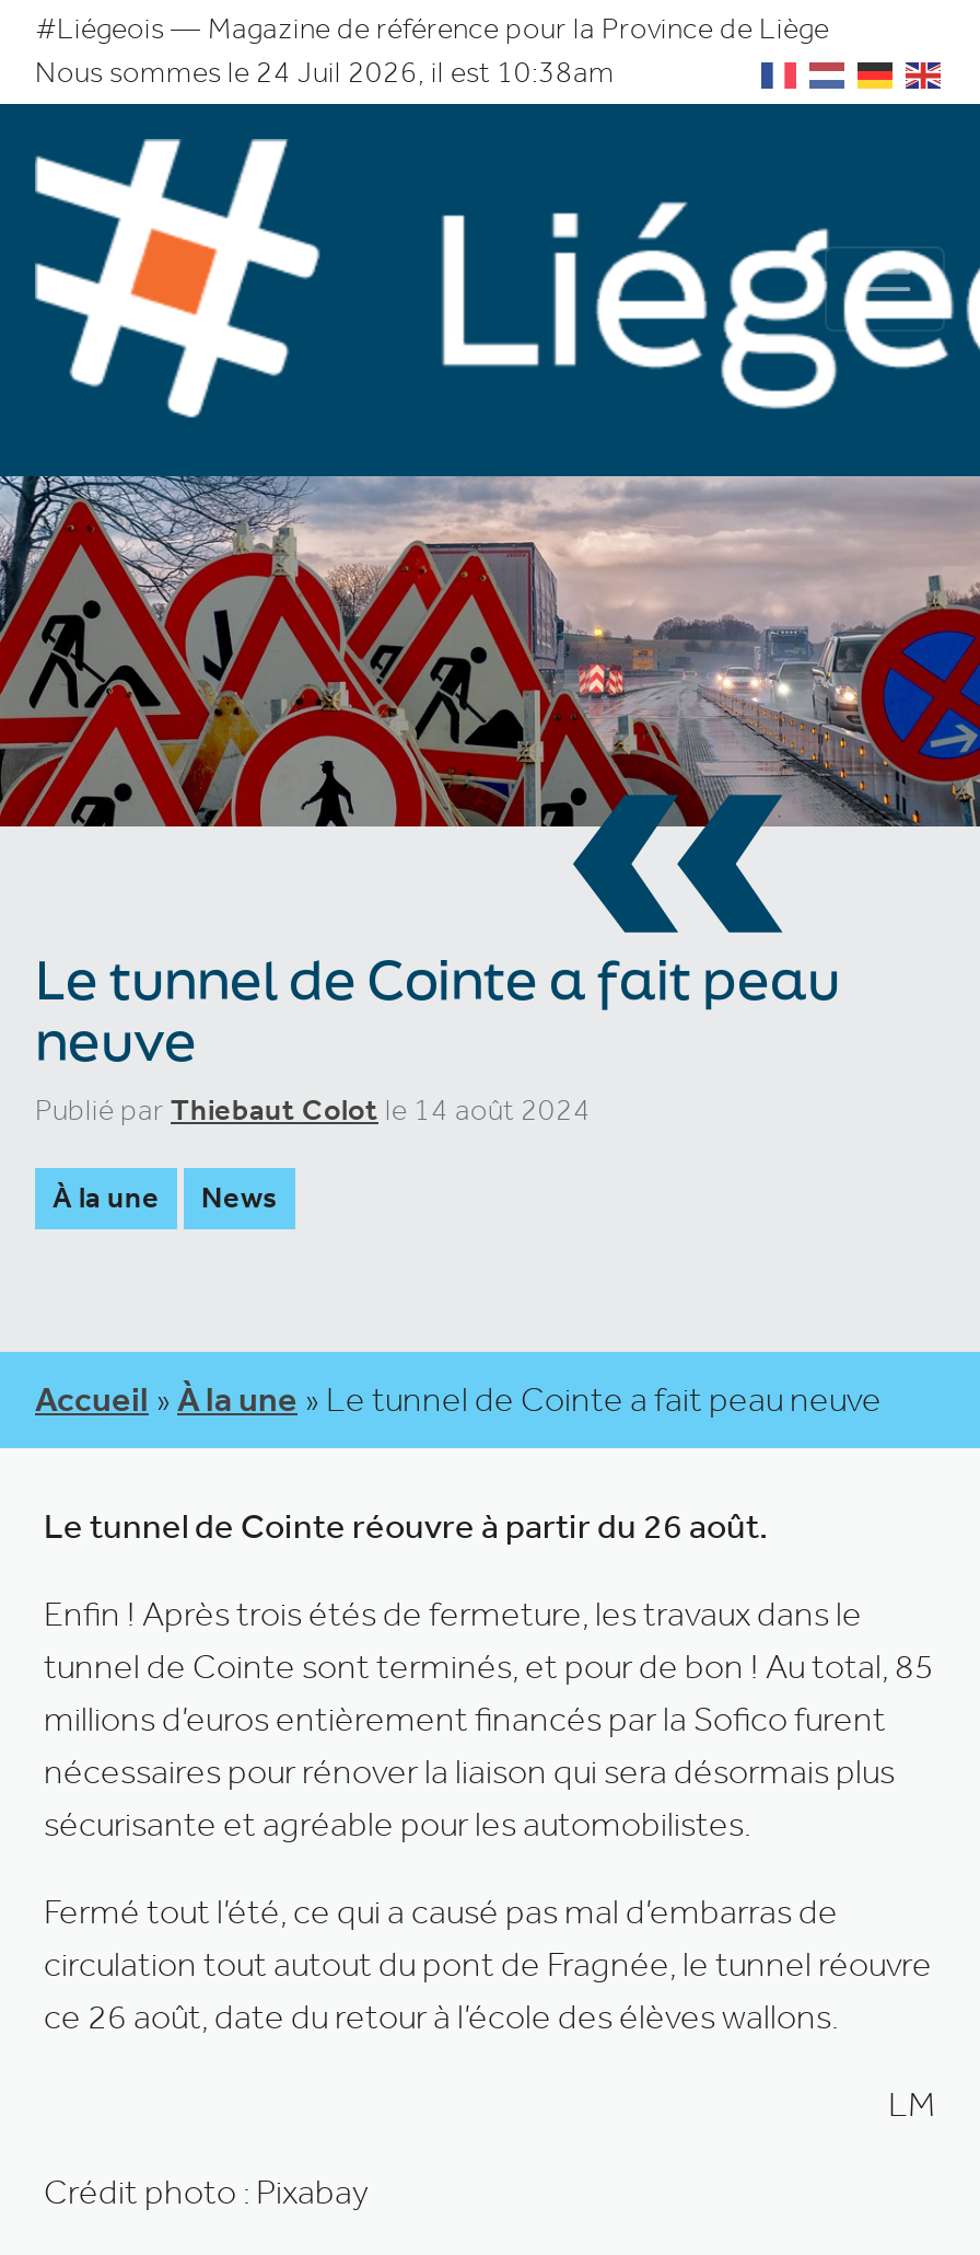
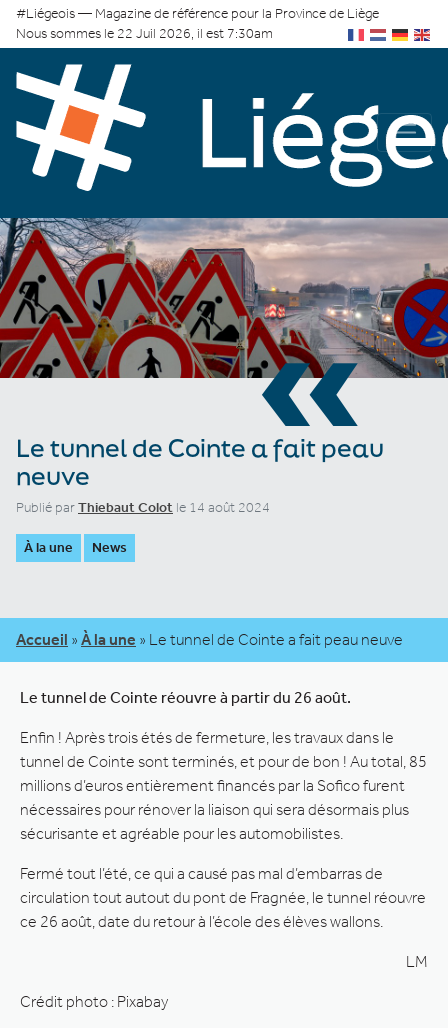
- Nous sommes le 24 Juil 2026, il est 10:38am
+ Nous sommes le 22 Juil 2026, il est 7:30am
